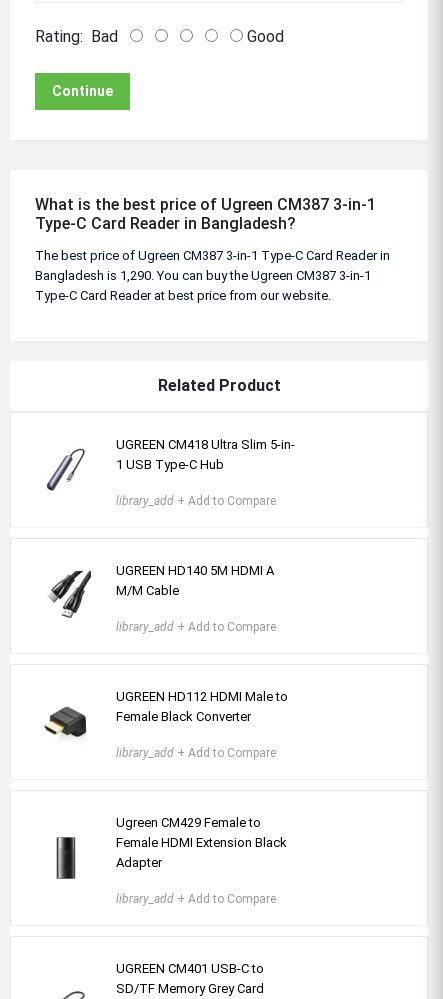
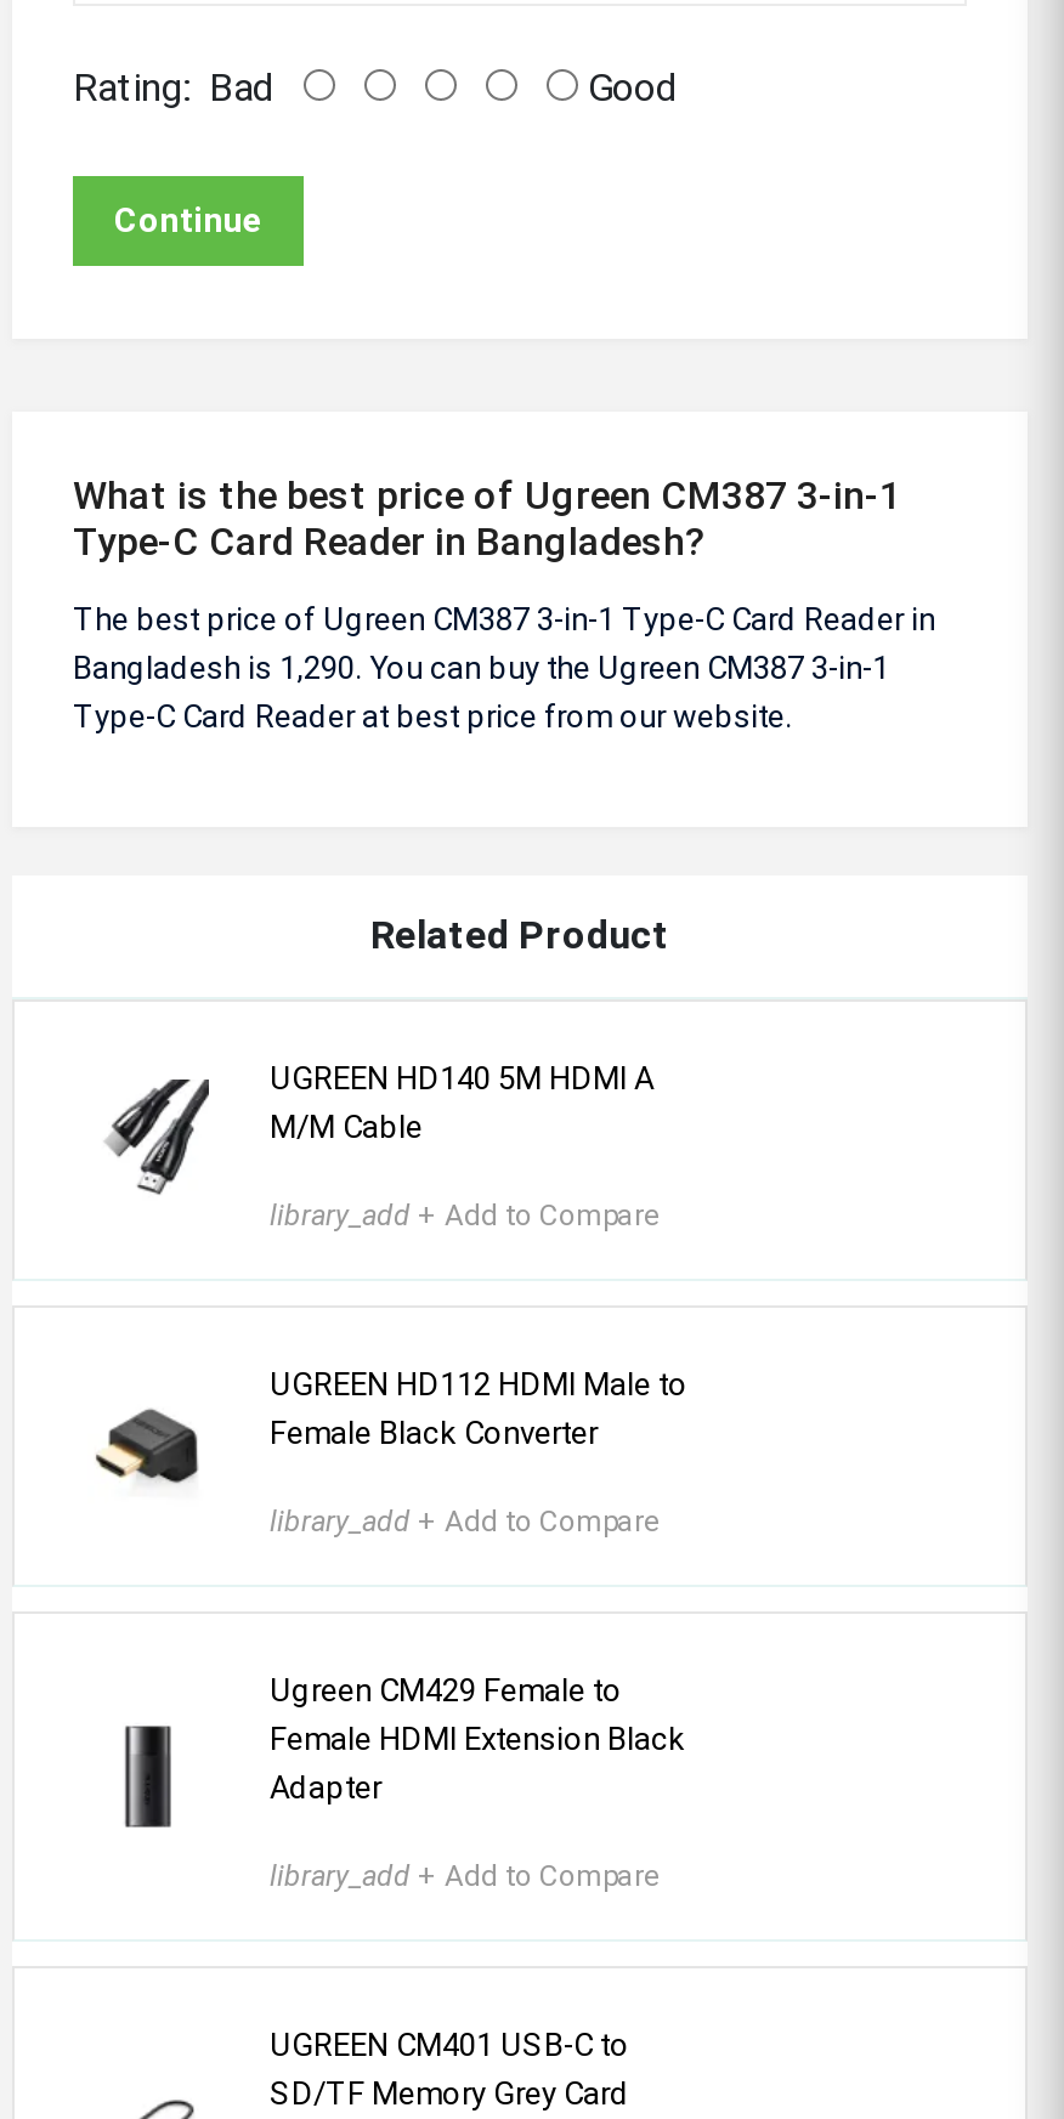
- [image]
- UGREEN CM418 Ultra Slim 5-in-
- 1 USB Type-C Hub
- library_add + Add to Compare
